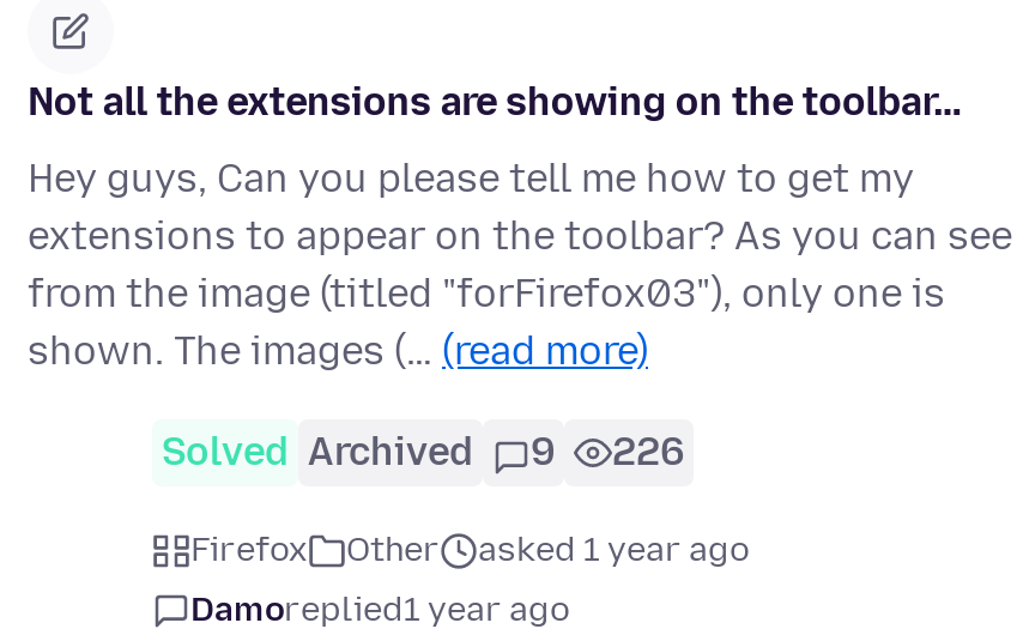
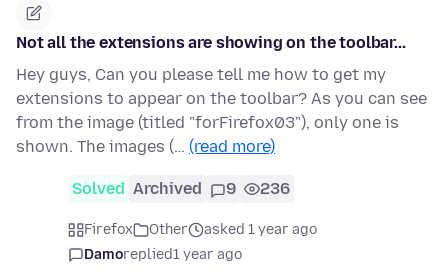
- Solved Archived 9 226
+ Solved Archived 9 236
